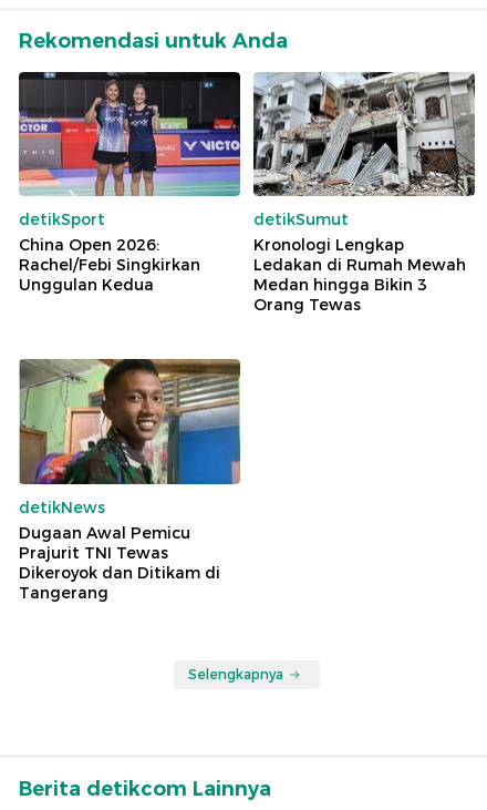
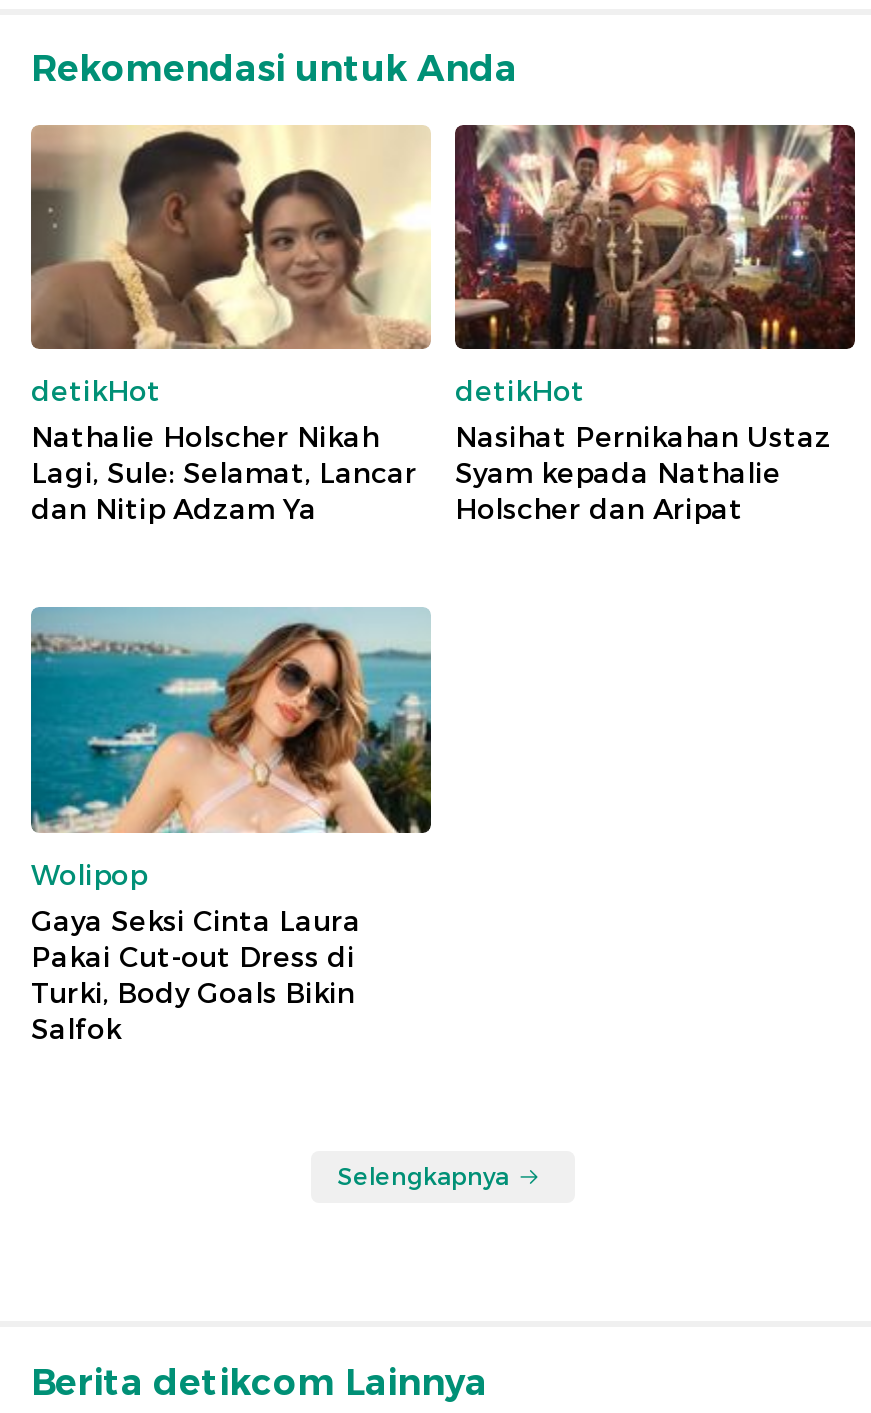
- [image]
- detikSport
- China Open 2026:
- Rachel/Febi Singkirkan
- Unggulan Kedua
+ [image]
+ detikHot
+ Nathalie Holscher Nikah
+ Lagi, Sule: Selamat, Lancar
+ dan Nitip Adzam Ya

- [image]
- detikSumut
- Kronologi Lengkap
- Ledakan di Rumah Mewah
- Medan hingga Bikin 3
- Orang Tewas
+ [image]
+ detikHot
+ Nasihat Pernikahan Ustaz
+ Syam kepada Nathalie
+ Holscher dan Aripat

- [image]
- detikNews
- Dugaan Awal Pemicu
- Prajurit TNI Tewas
- Dikeroyok dan Ditikam di
- Tangerang
+ [image]
+ Wolipop
+ Gaya Seksi Cinta Laura
+ Pakai Cut-out Dress di
+ Turki, Body Goals Bikin
+ Salfok
